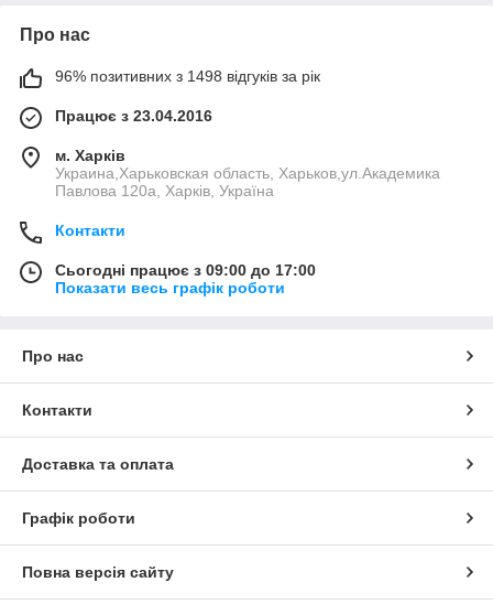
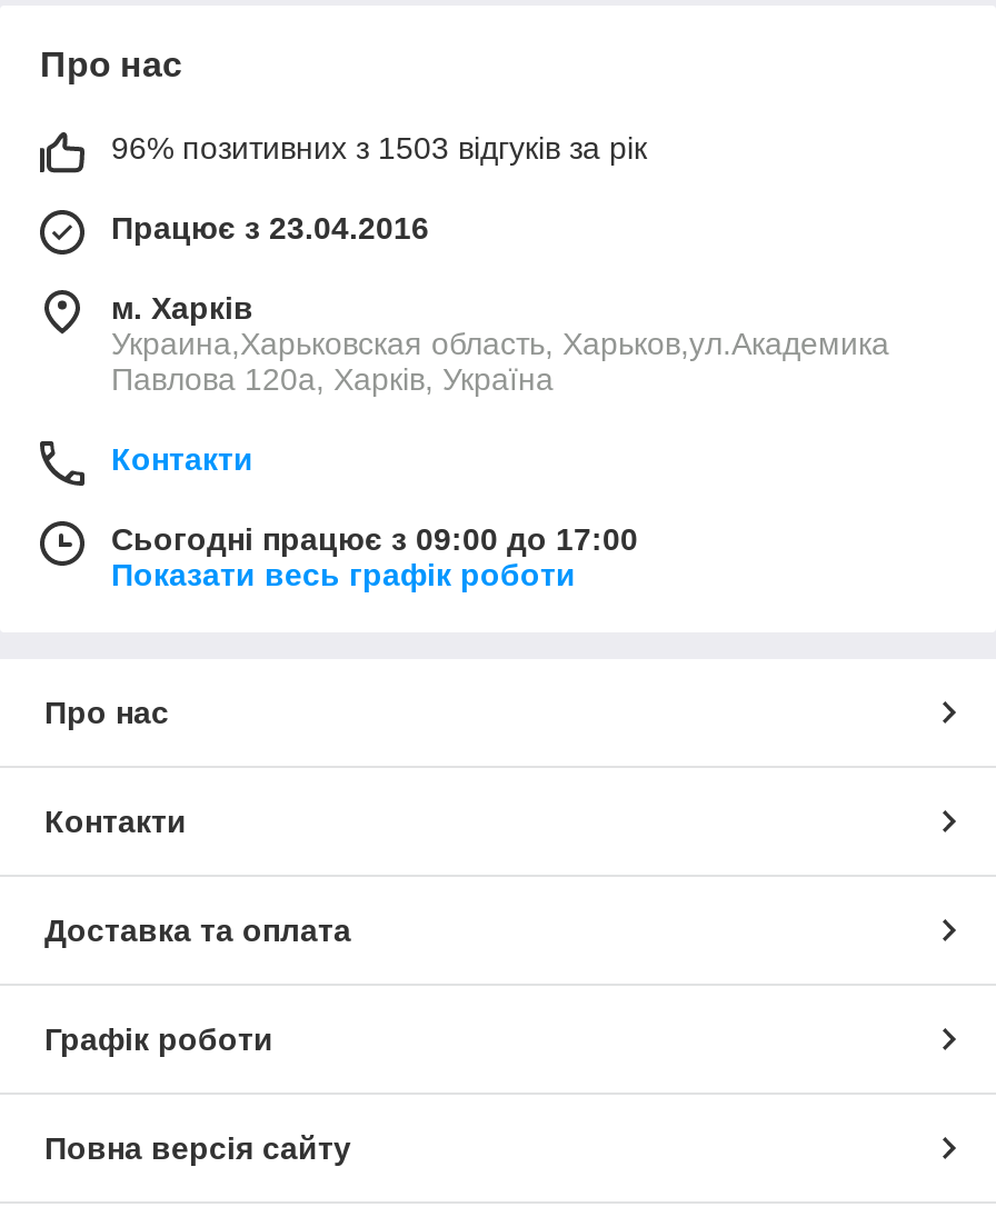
- 96% позитивних з 1498 відгуків за рік
+ 96% позитивних з 1503 відгуків за рік
